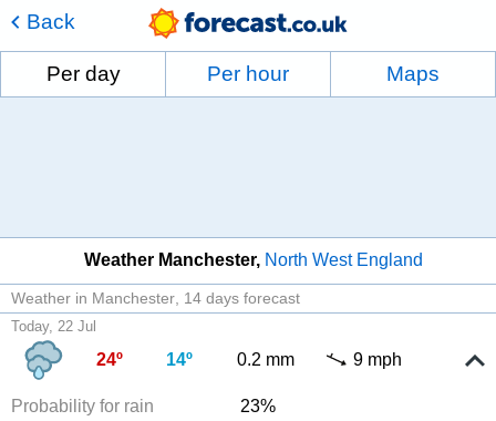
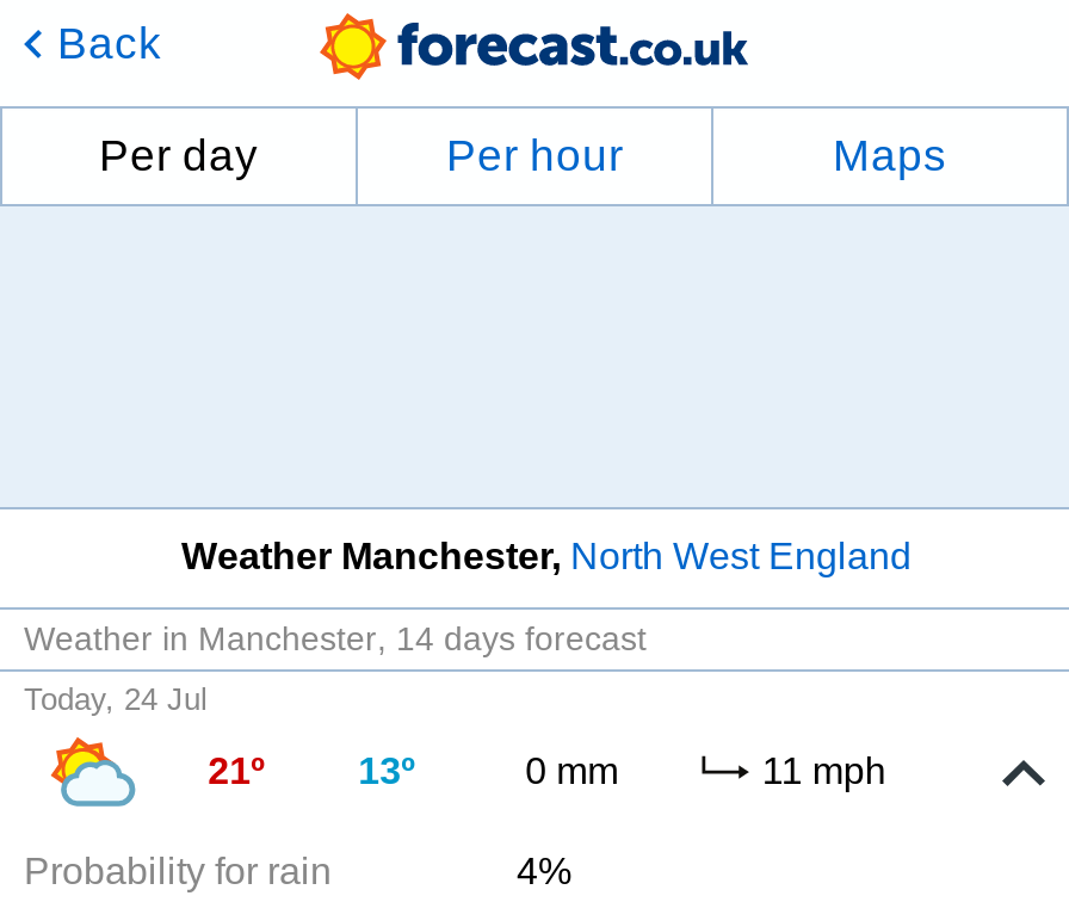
- Today, 22 Jul
+ Today, 24 Jul

- [image]
- 24º
- 14º
- 0.2 mm
- 9 mph
+ [image]
+ 21º
+ 13º
+ 0 mm
+ 11 mph

- 23%
+ 4%
